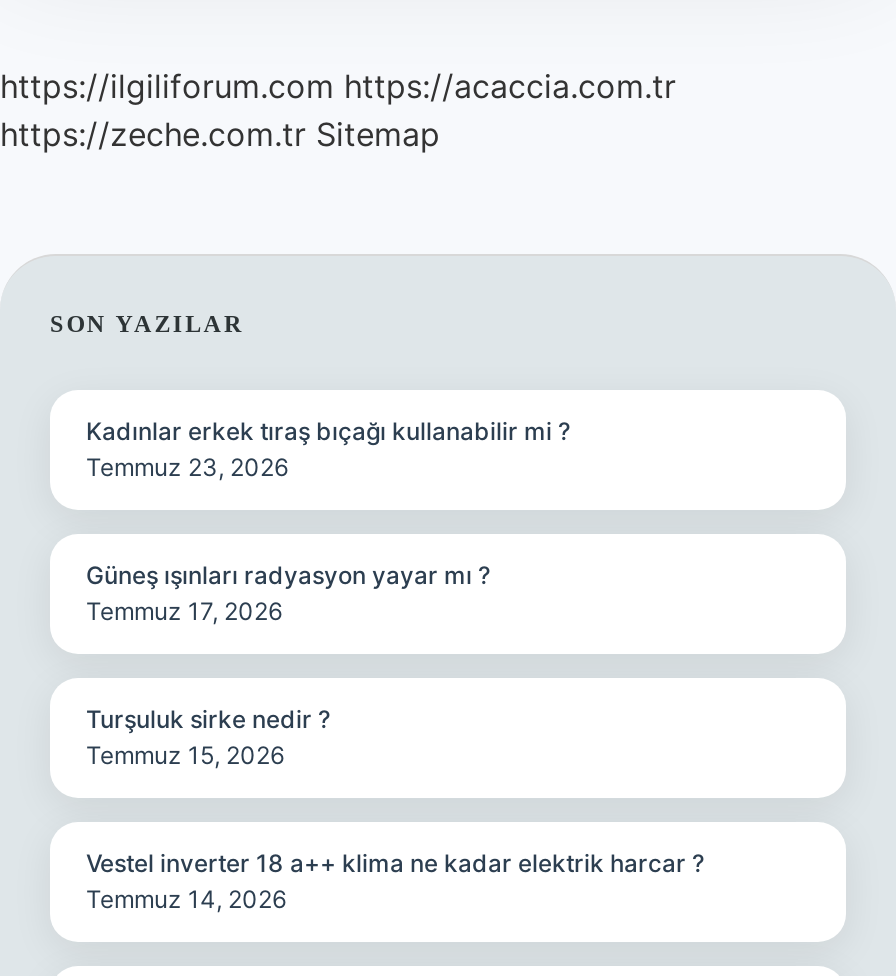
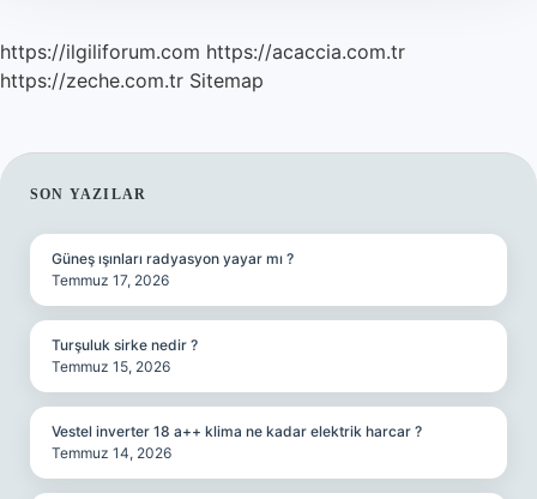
- Kadınlar erkek tıraş bıçağı kullanabilir mi ?
- Temmuz 23, 2026
